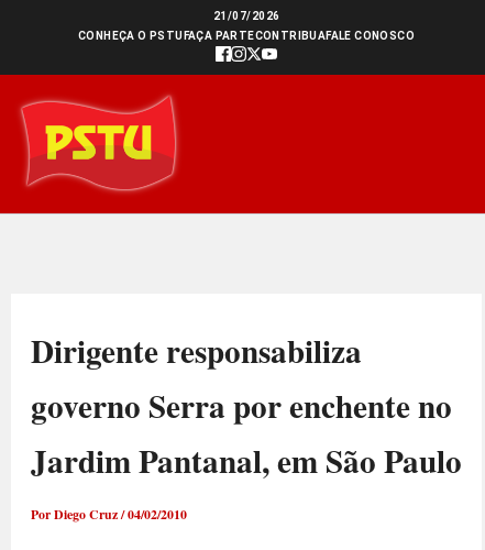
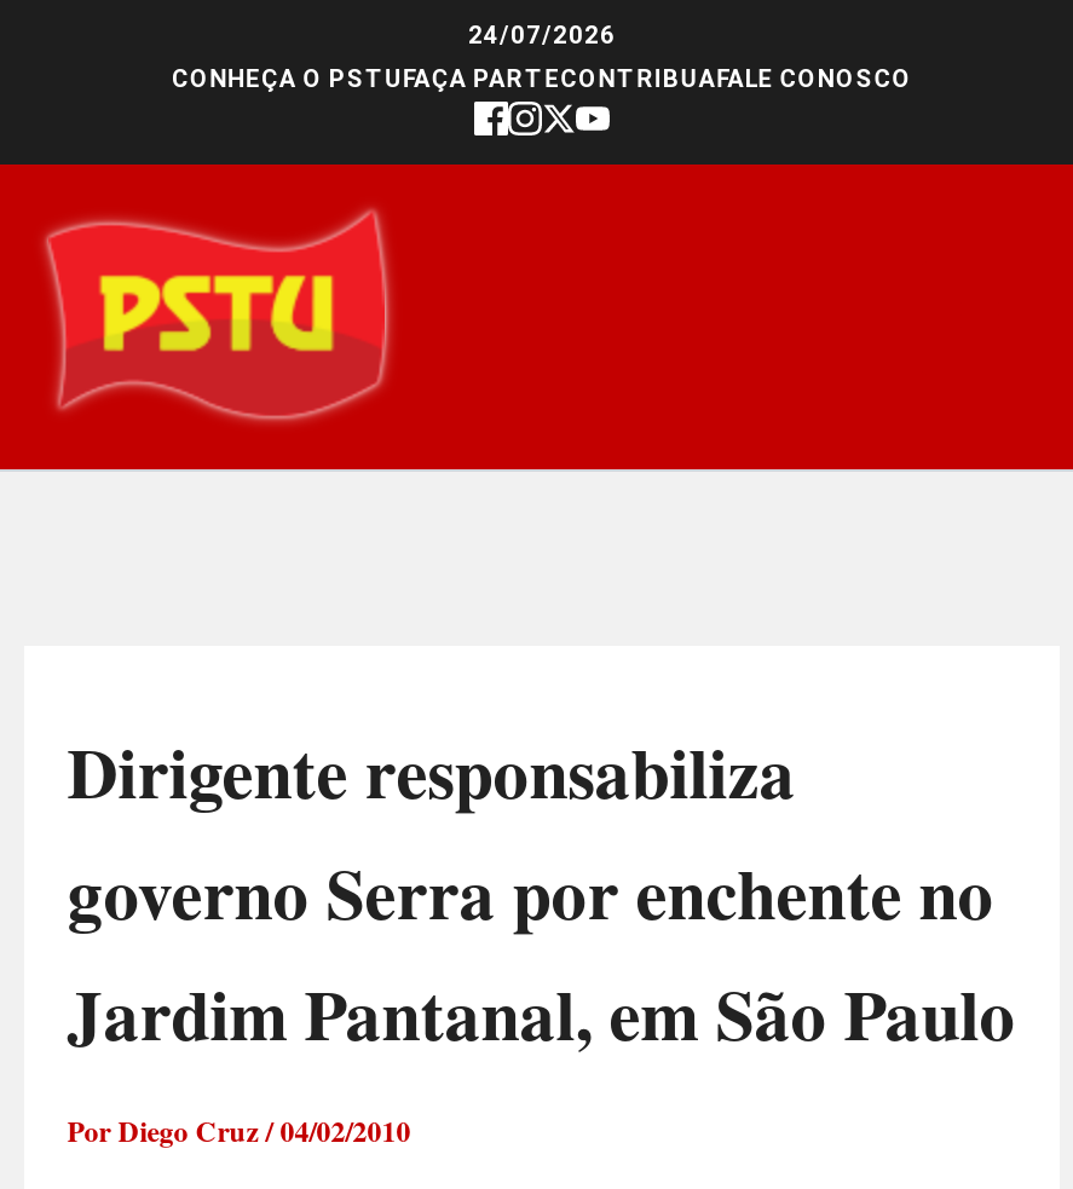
- 21/07/2026
+ 24/07/2026
